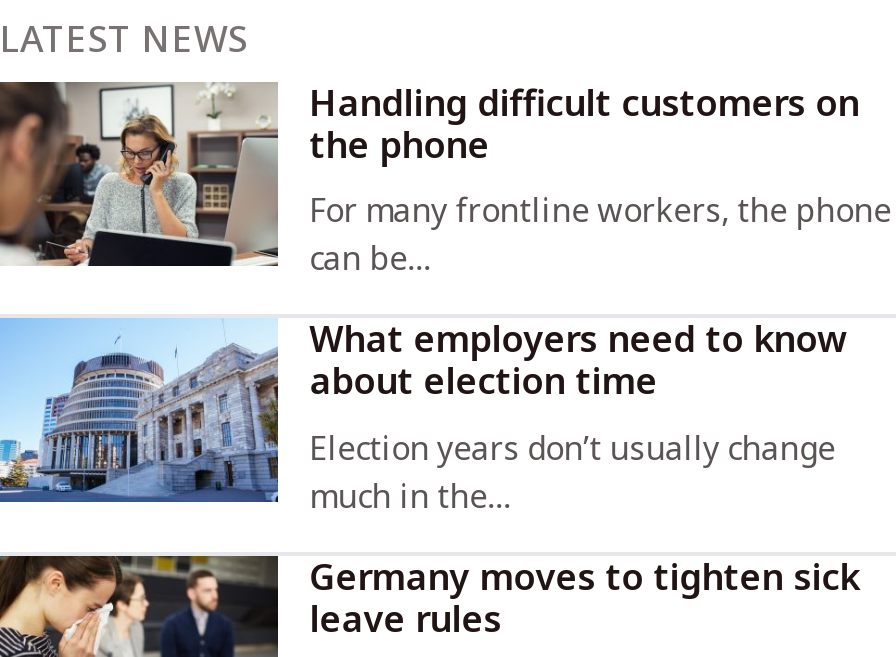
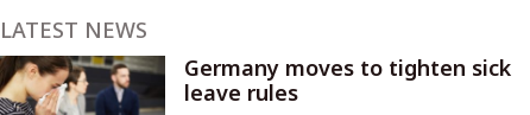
- [image]
- Handling difficult customers on
- the phone
- For many frontline workers, the phone
- can be…
- What employers need to know
- about election time
- Election years don’t usually change
- much in the…

- [image]
